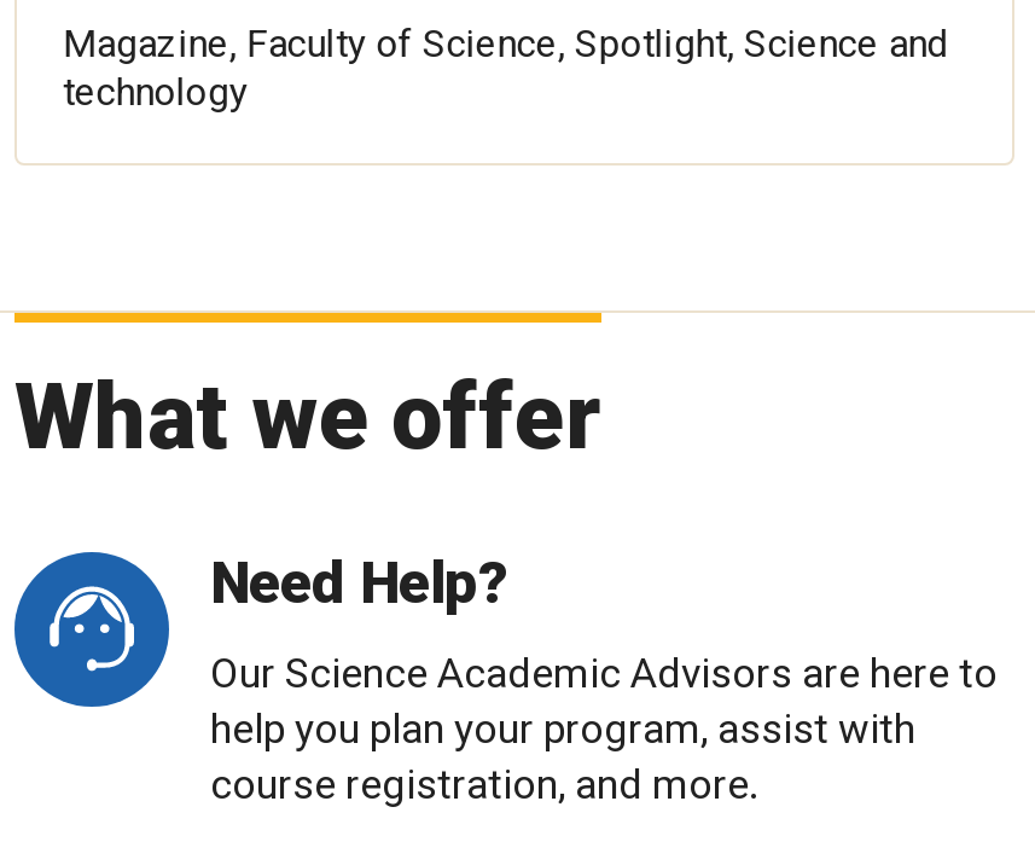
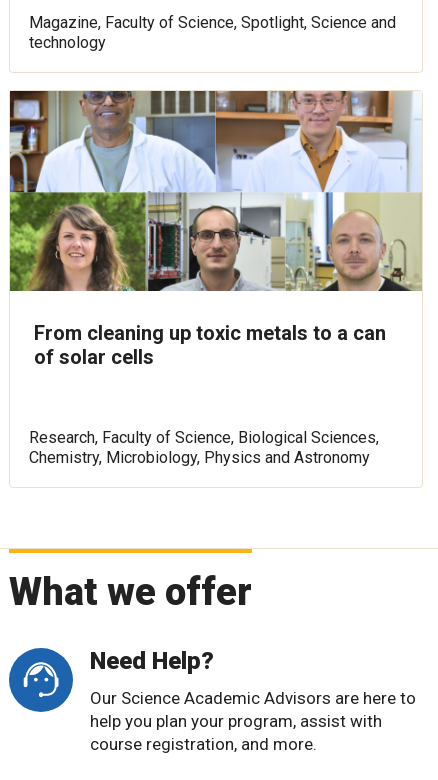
+ [image]
+ From cleaning up toxic metals to a can
+ of solar cells
+ Research, Faculty of Science, Biological Sciences,
+ Chemistry, Microbiology, Physics and Astronomy
